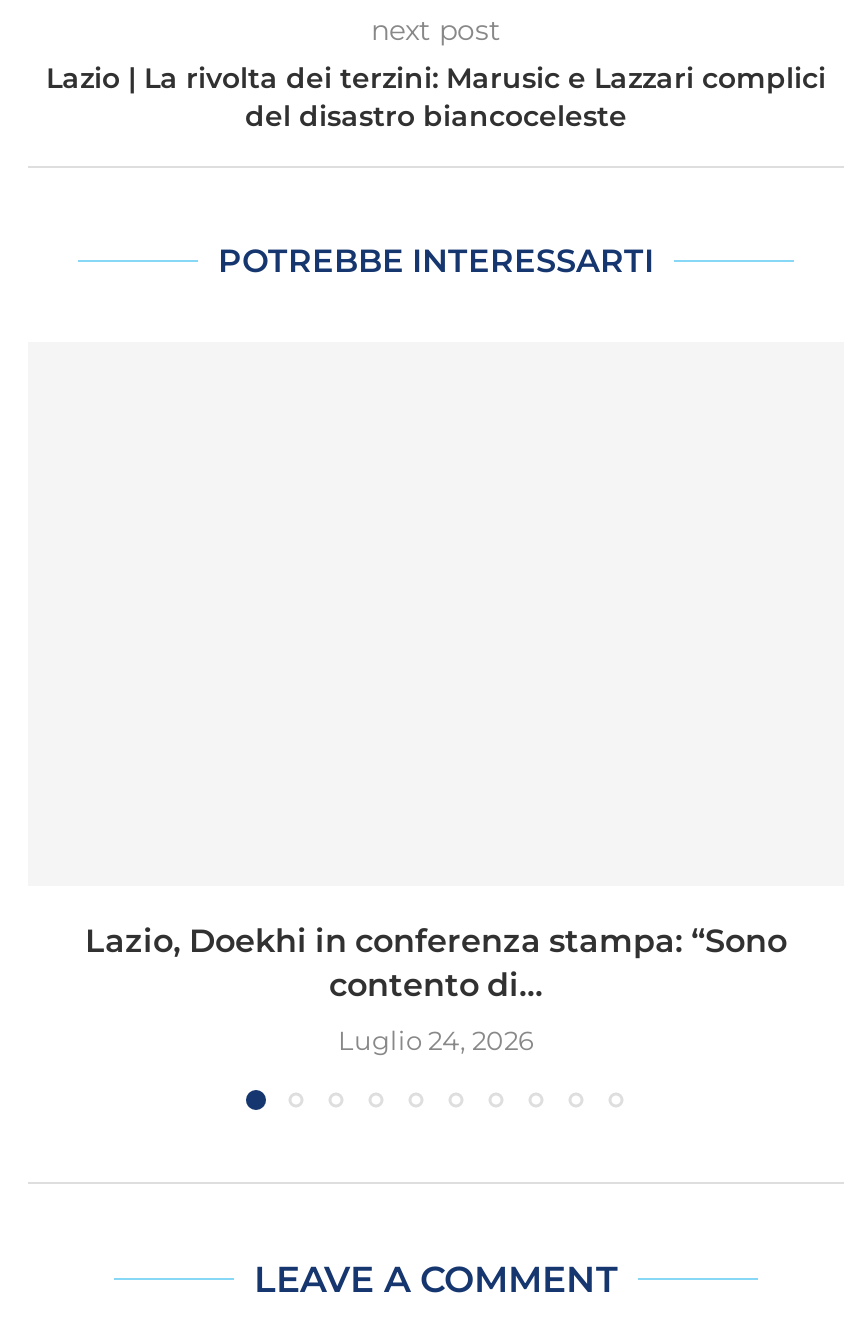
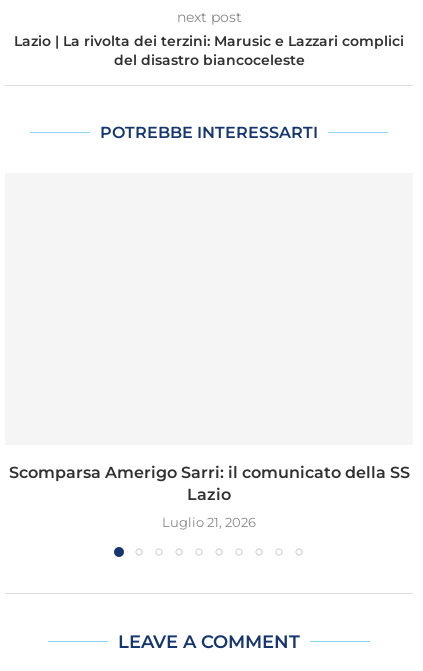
- Lazio, Doekhi in conferenza stampa: “Sono
- contento di...
+ Scomparsa Amerigo Sarri: il comunicato della SS
+ Lazio

- Luglio 24, 2026
+ Luglio 21, 2026
